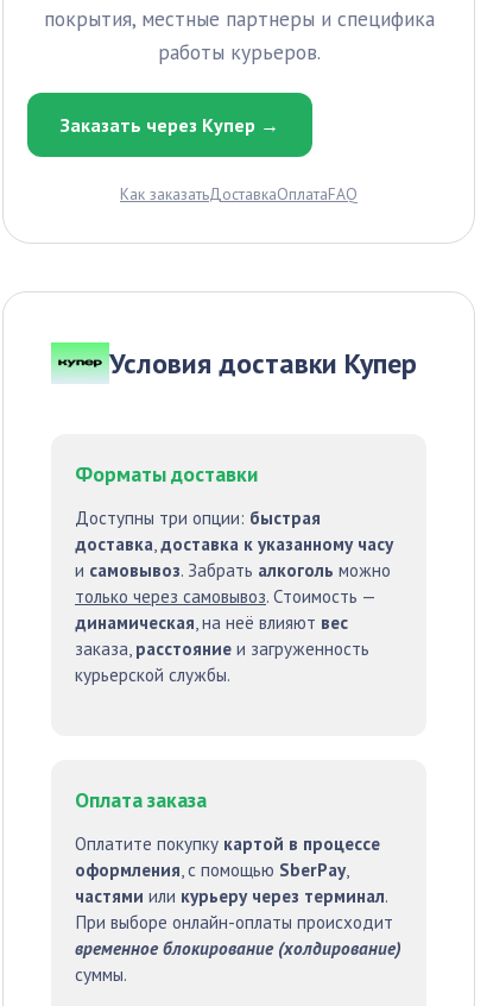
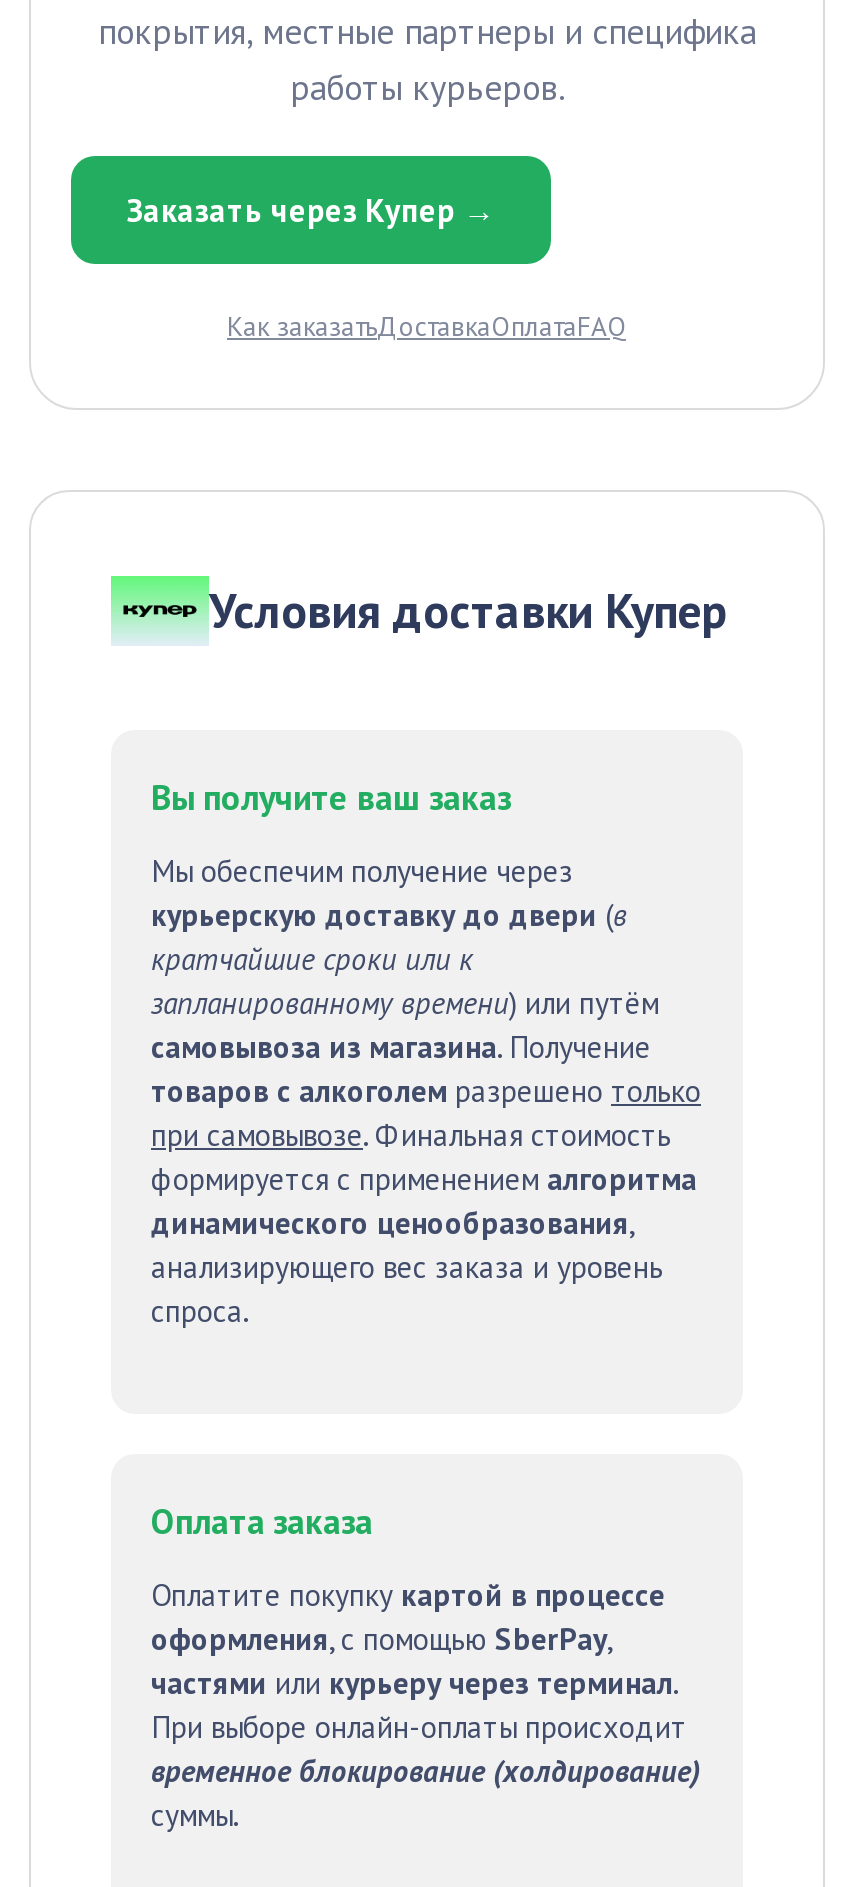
- Форматы доставки
+ Вы получите ваш заказ

- Доступны три опции: быстрая
- доставка,доставка к указанному часу
- и самовывоз. Забрать алкоголь можно
- только через самовывоз. Стоимость —
- динамическая, на неё влияют вес
- заказа, расстояние и загруженность
- курьерской службы.
+ Мы обеспечим получение через
+ курьерскую доставку до двери (в
+ кратчайшие сроки или к
+ запланированному времени) или путём
+ самовывоза из магазина. Получение
+ товаров с алкоголем разрешено только
+ при самовывозе. Финальная стоимость
+ формируется с применением алгоритма
+ динамического ценообразования
+ анализирующего вес заказа и уровень
+ спроса.
